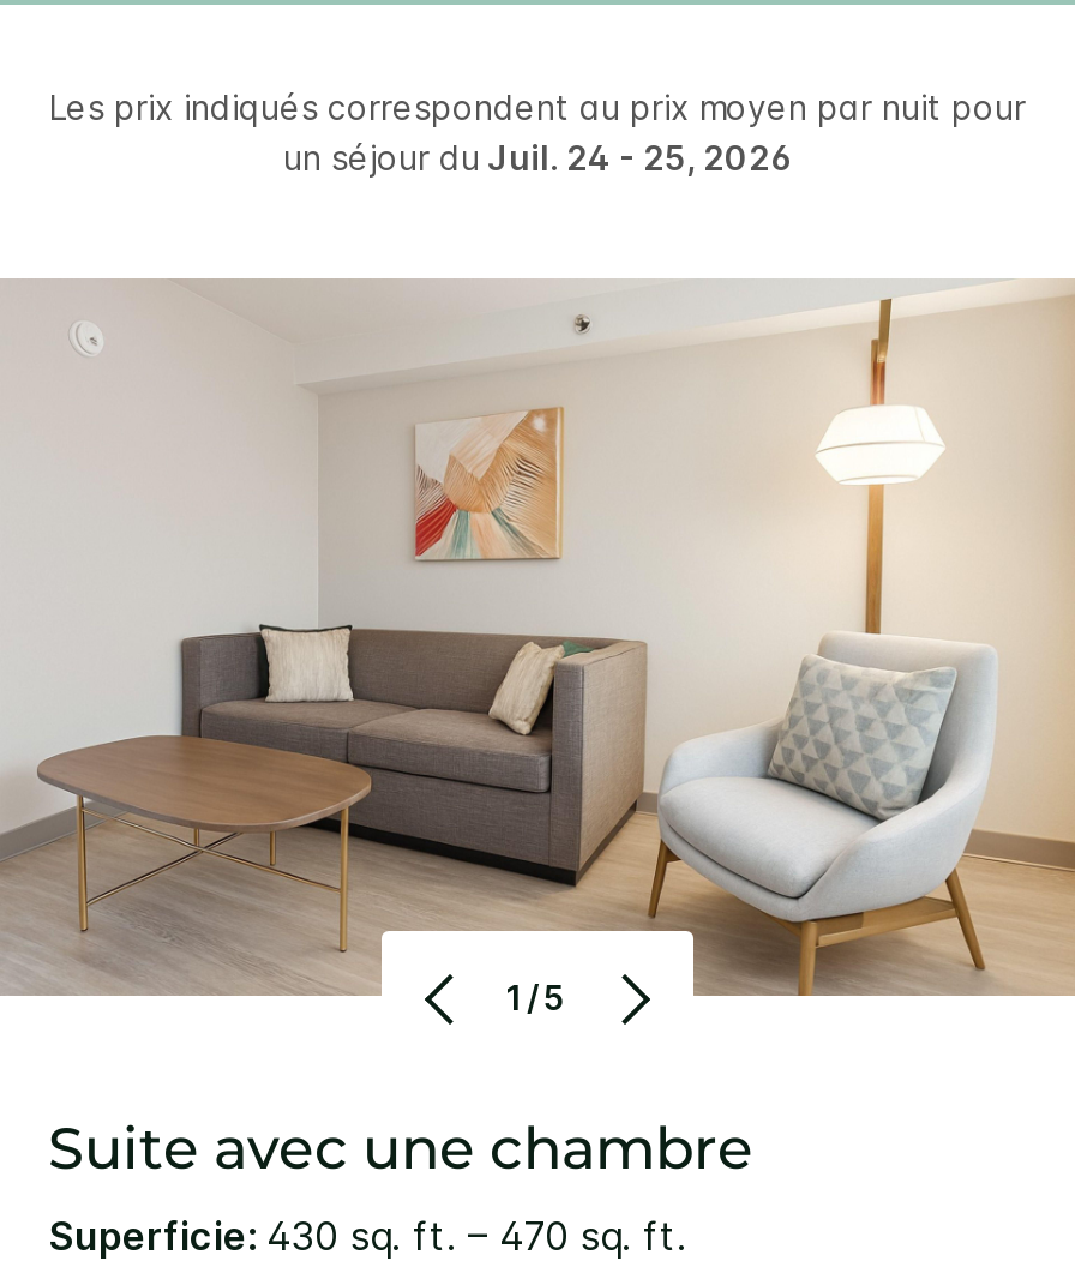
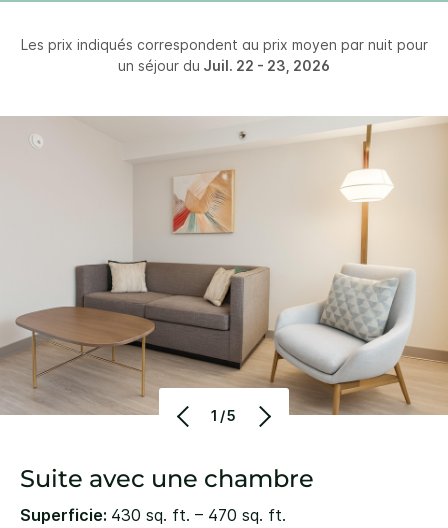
- un séjour du Juil. 24 - 25, 2026
+ un séjour du Juil. 22 - 23, 2026
